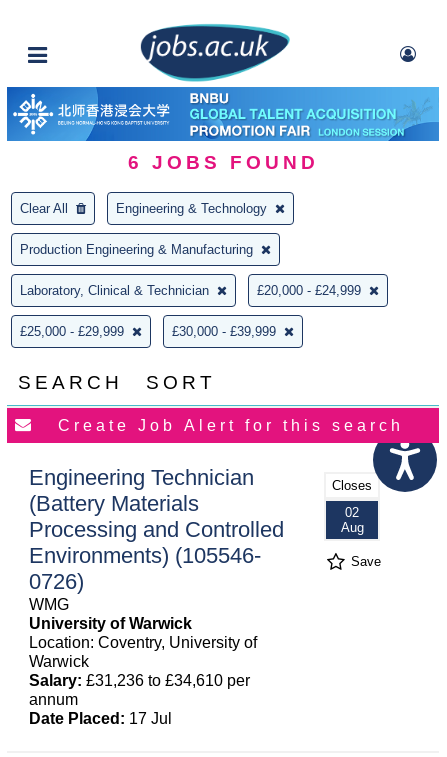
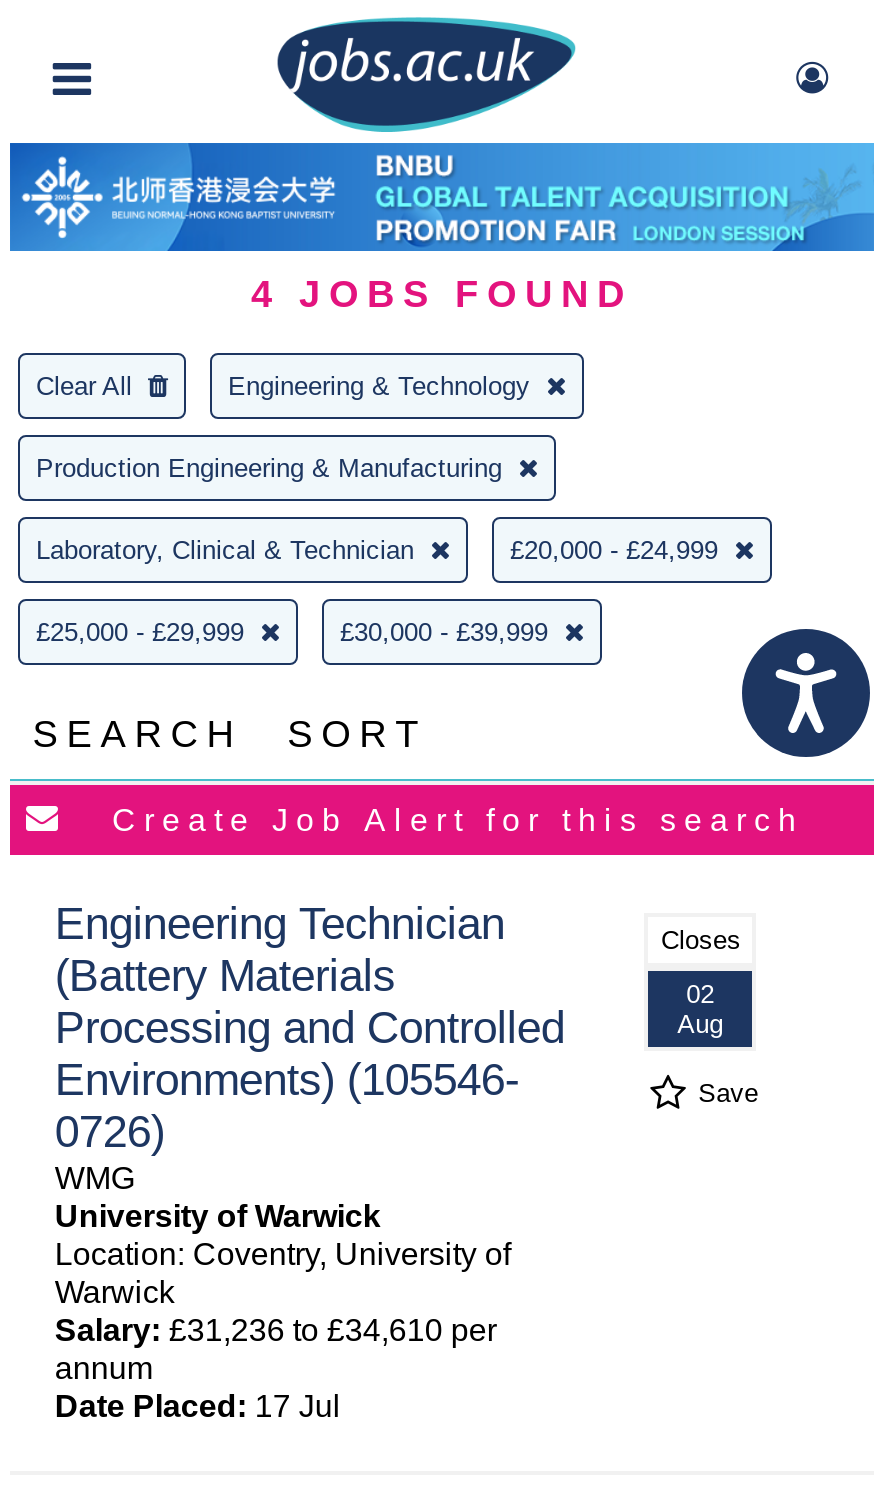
- 6 JOBS FOUND
+ 4 JOBS FOUND

+ [image]

- [image]
